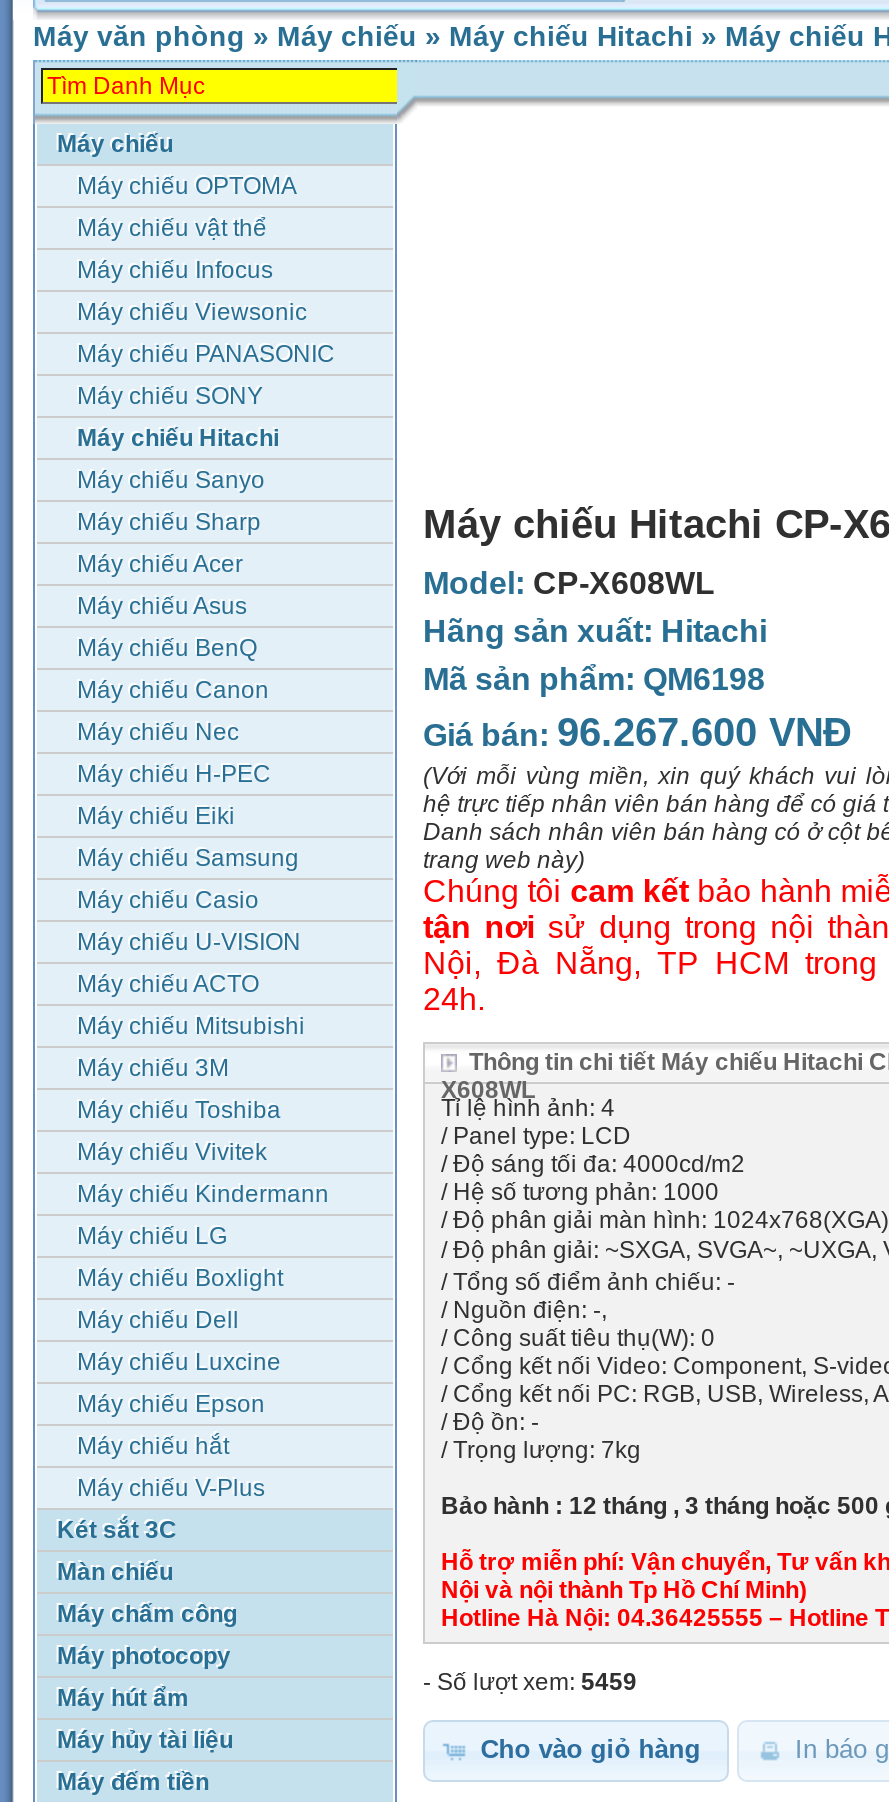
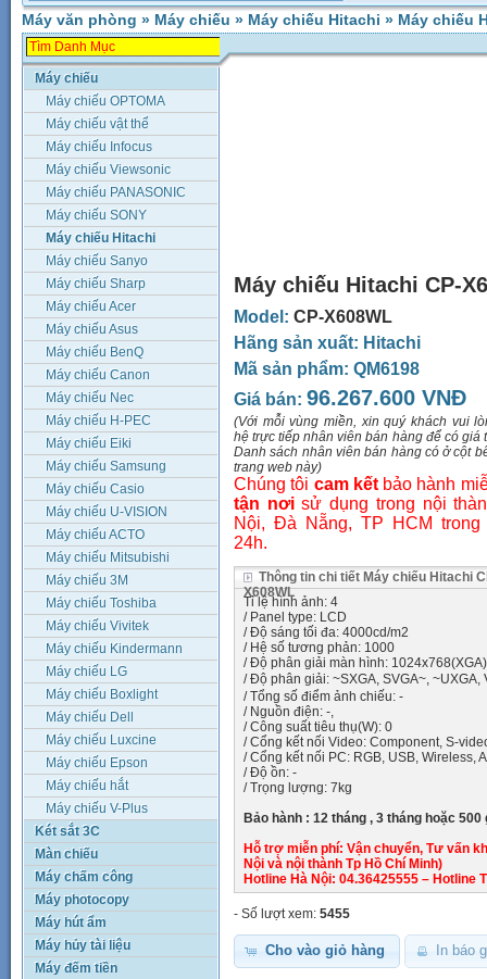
- - Số lượt xem: 5459
+ - Số lượt xem: 5455
